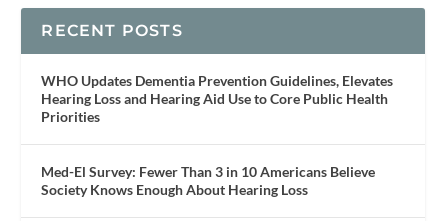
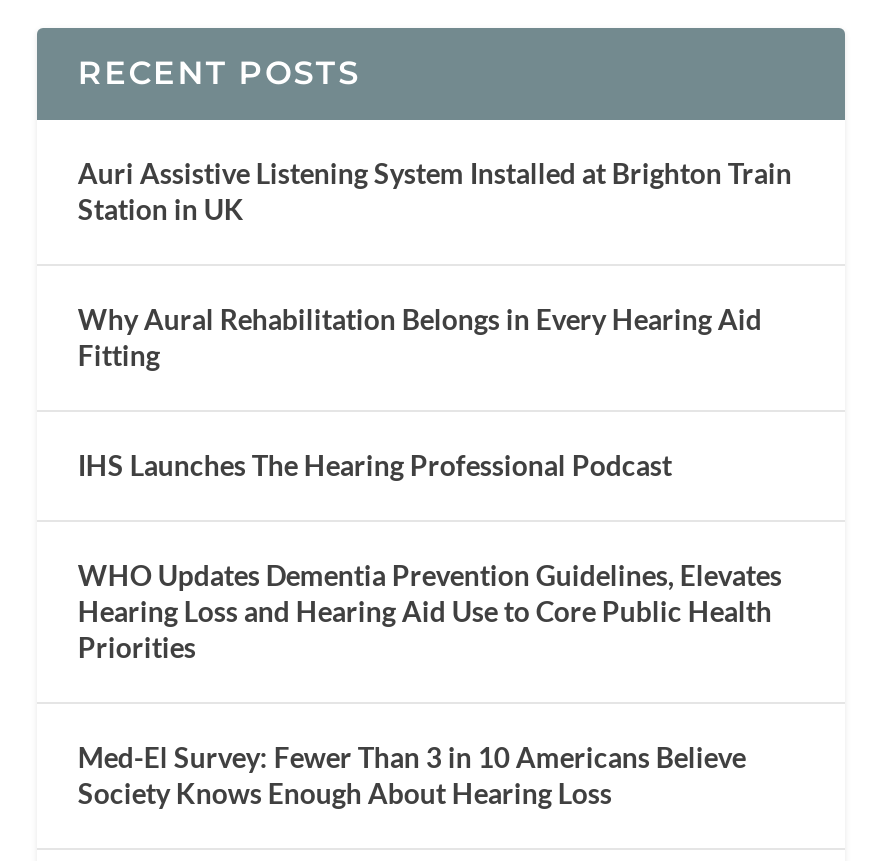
+ Auri Assistive Listening System Installed at Brighton Train
+ Station in UK
+ Why Aural Rehabilitation Belongs in Every Hearing Aid
+ Fitting
+ IHS Launches The Hearing Professional Podcast
